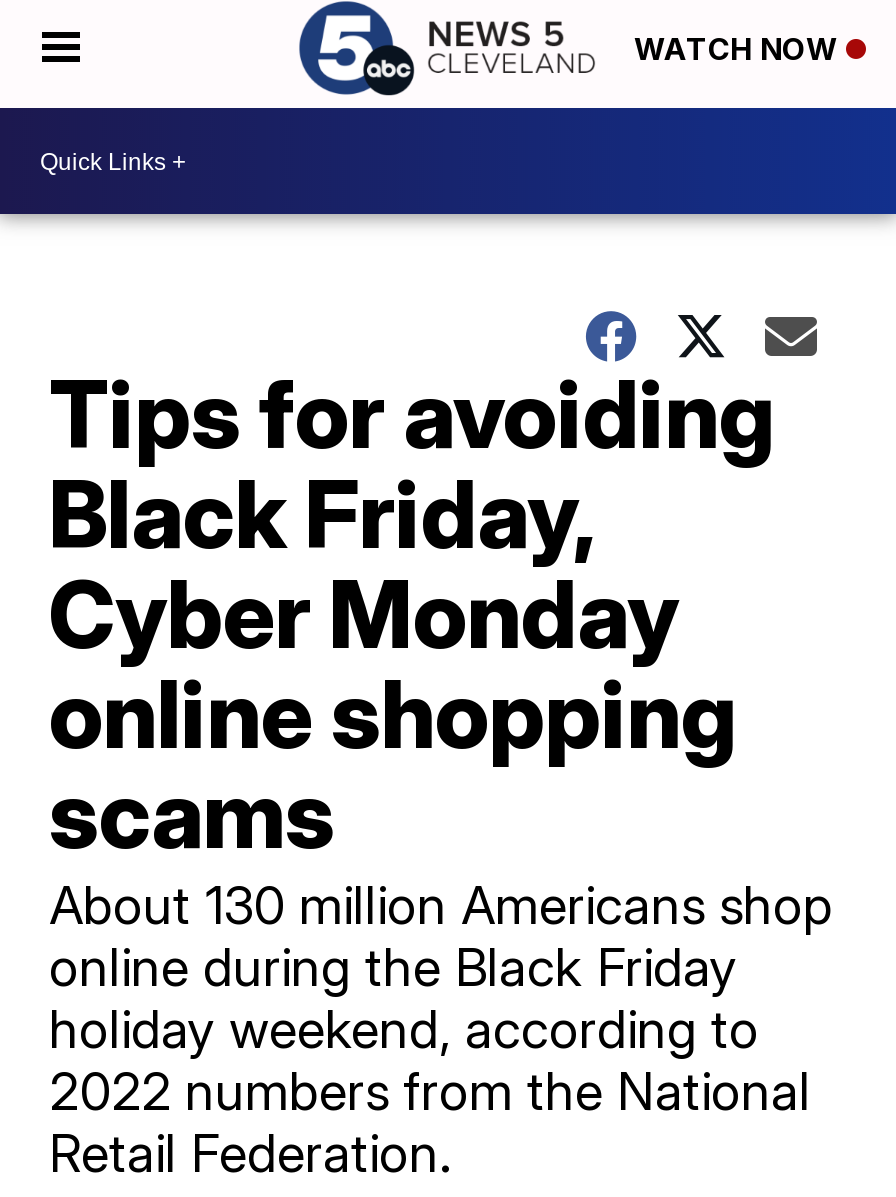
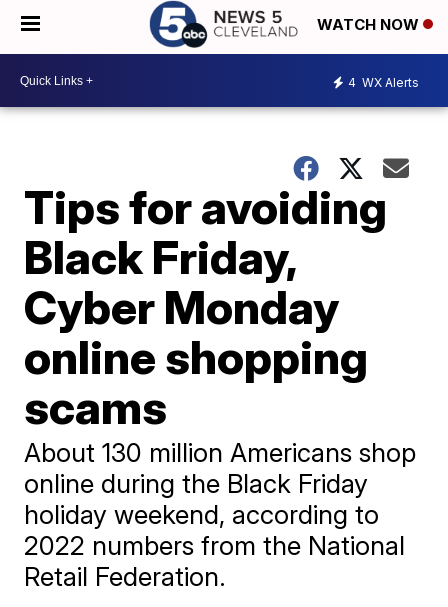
+ 4 WX Alerts
